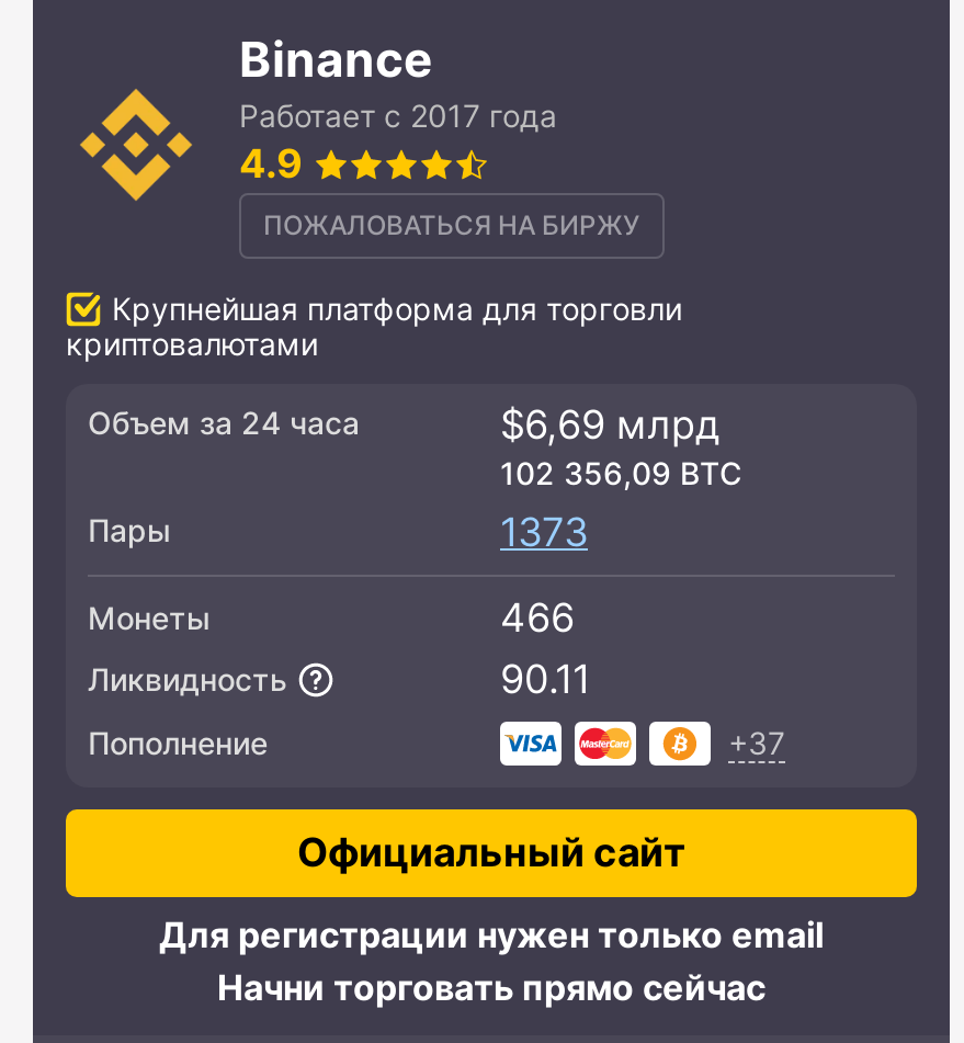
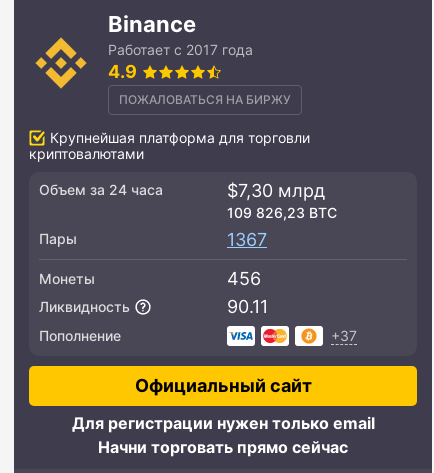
- $6,69 млрд
+ $7,30 млрд

- 102 356,09 BTC
+ 109 826,23 BTC

- 1373
+ 1367

- 466
+ 456
